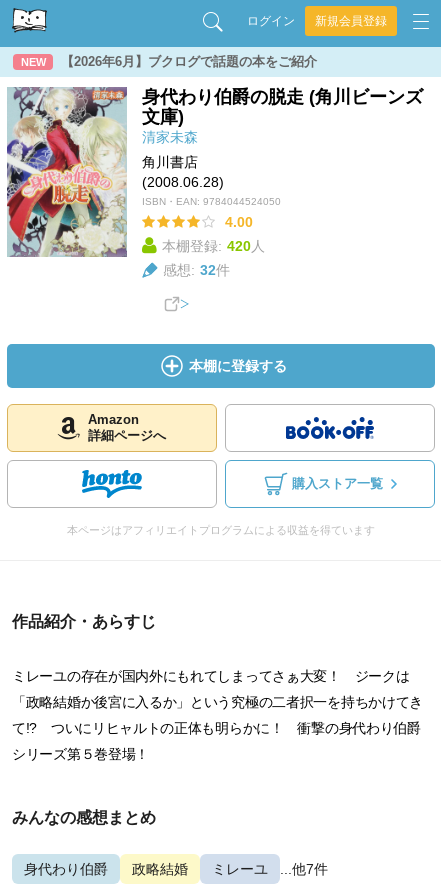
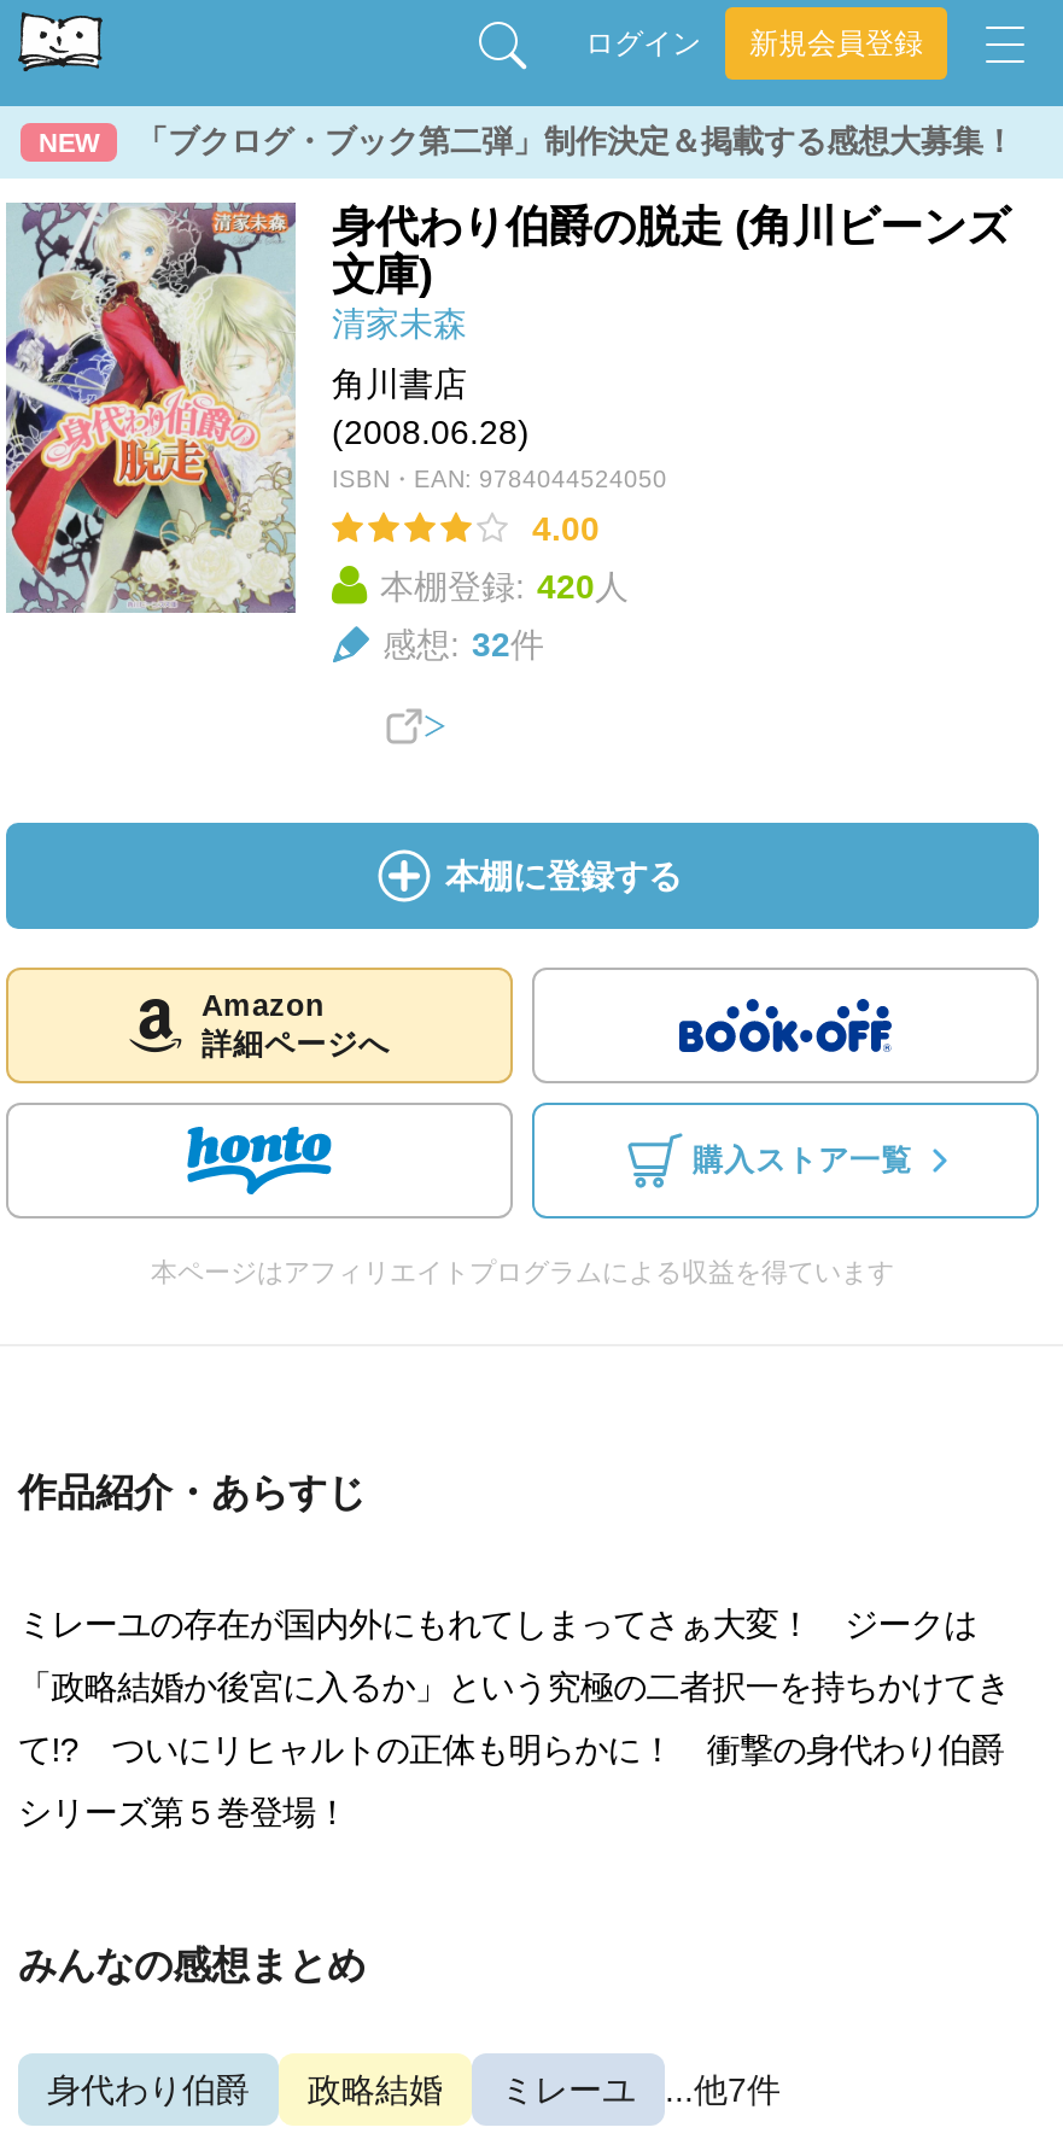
- 【2026年6月】ブクログで話題の本をご紹介
+ 「ブクログ・ブック第二弾」制作決定＆掲載する感想大募集！
